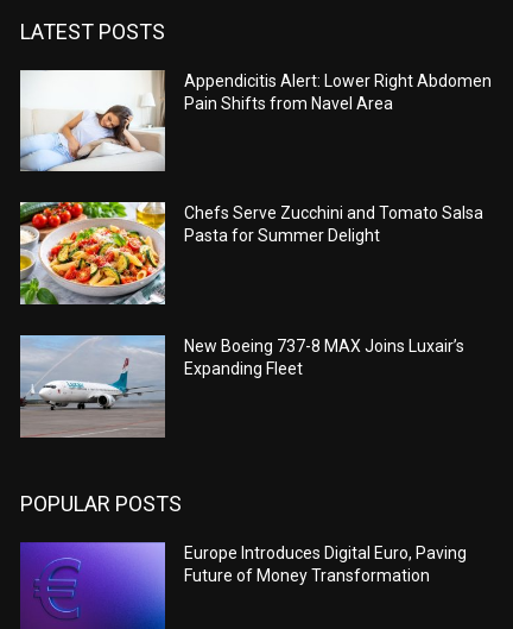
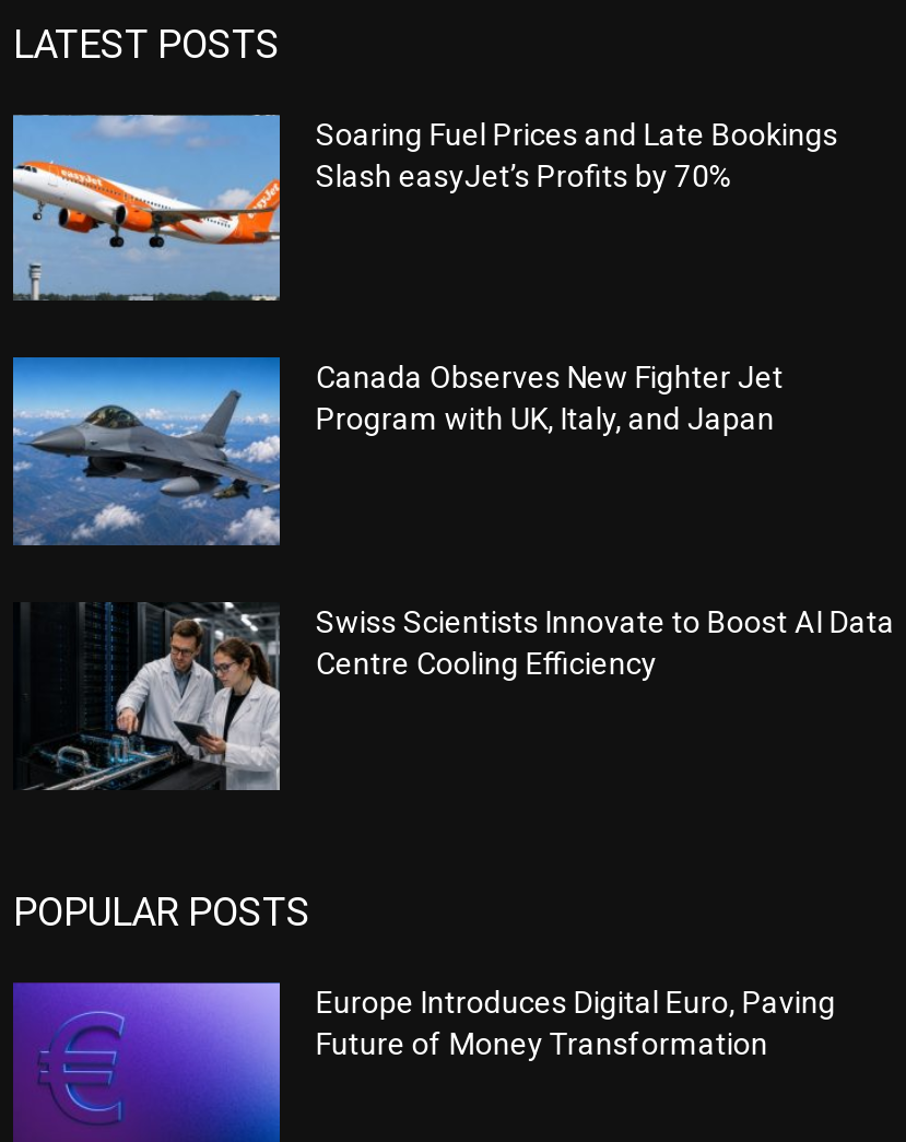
- [image]
- Appendicitis Alert: Lower Right Abdomen
- Pain Shifts from Navel Area
+ [image]
+ Soaring Fuel Prices and Late Bookings
+ Slash easyJet’s Profits by 70%

- [image]
- Chefs Serve Zucchini and Tomato Salsa
- Pasta for Summer Delight
+ [image]
+ Canada Observes New Fighter Jet
+ Program with UK, Italy, and Japan

- [image]
- New Boeing 737-8 MAX Joins Luxair’s
- Expanding Fleet
+ [image]
+ Swiss Scientists Innovate to Boost AI Data
+ Centre Cooling Efficiency
